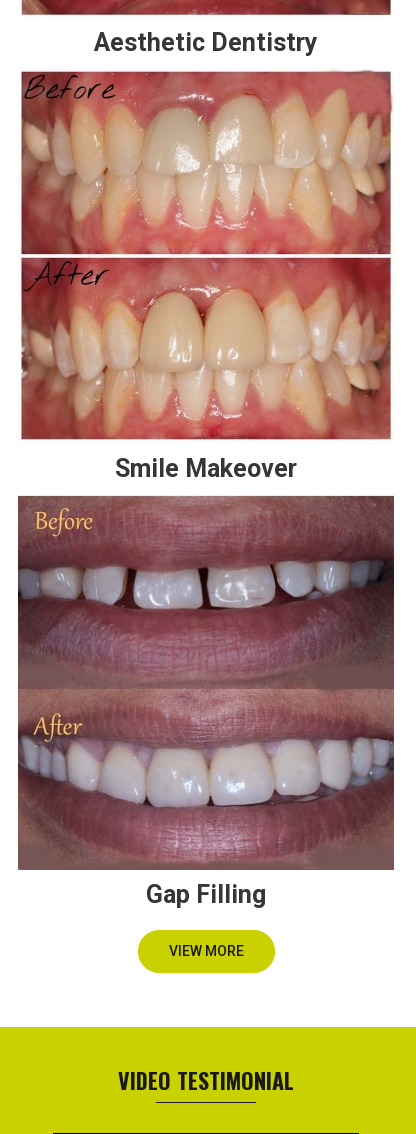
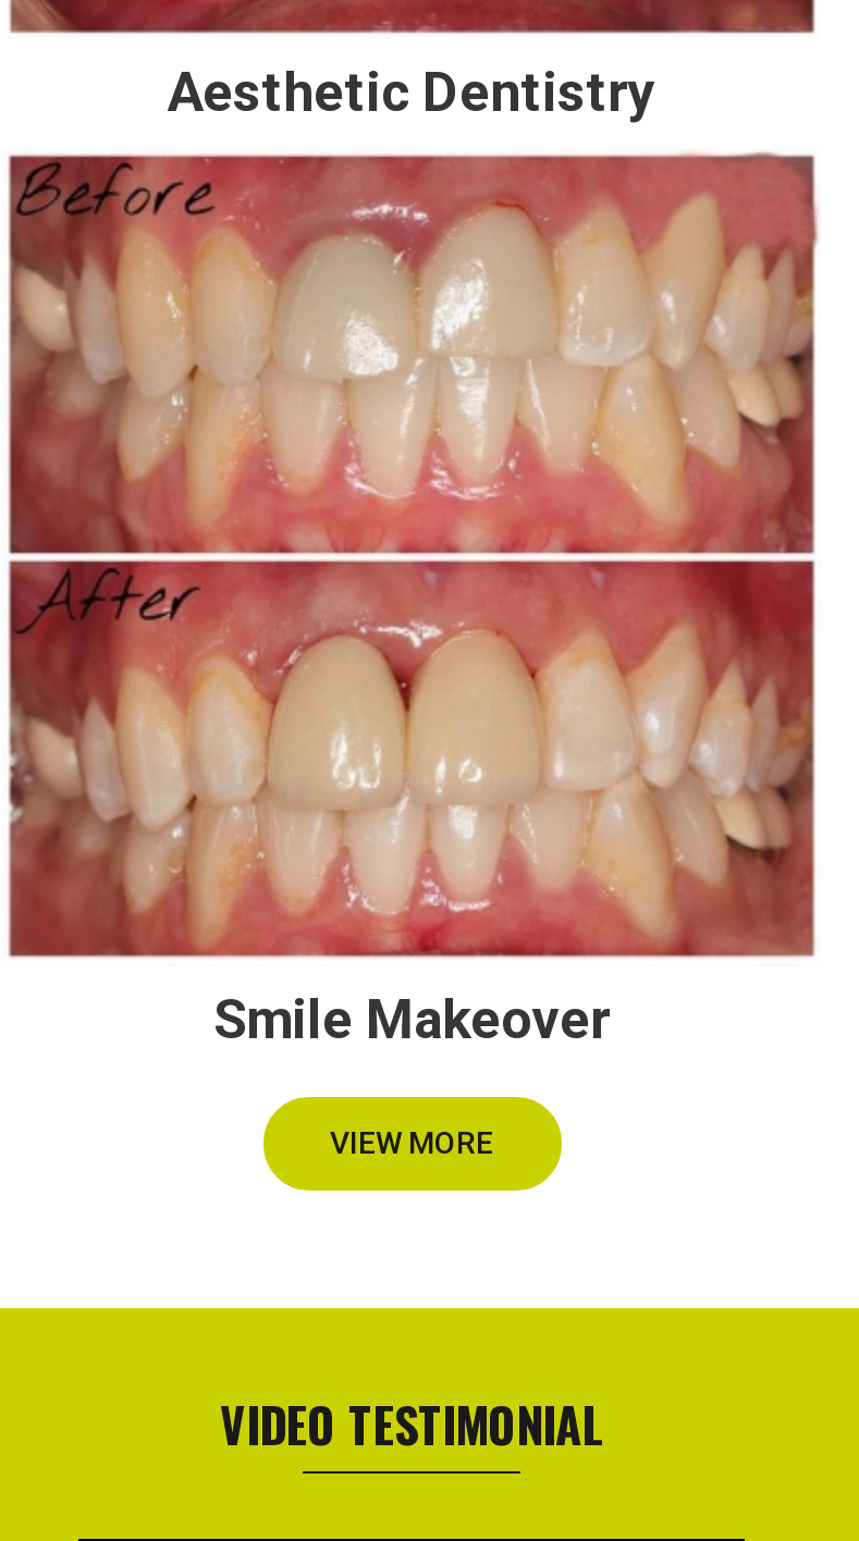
- [image]
- Gap Filling
